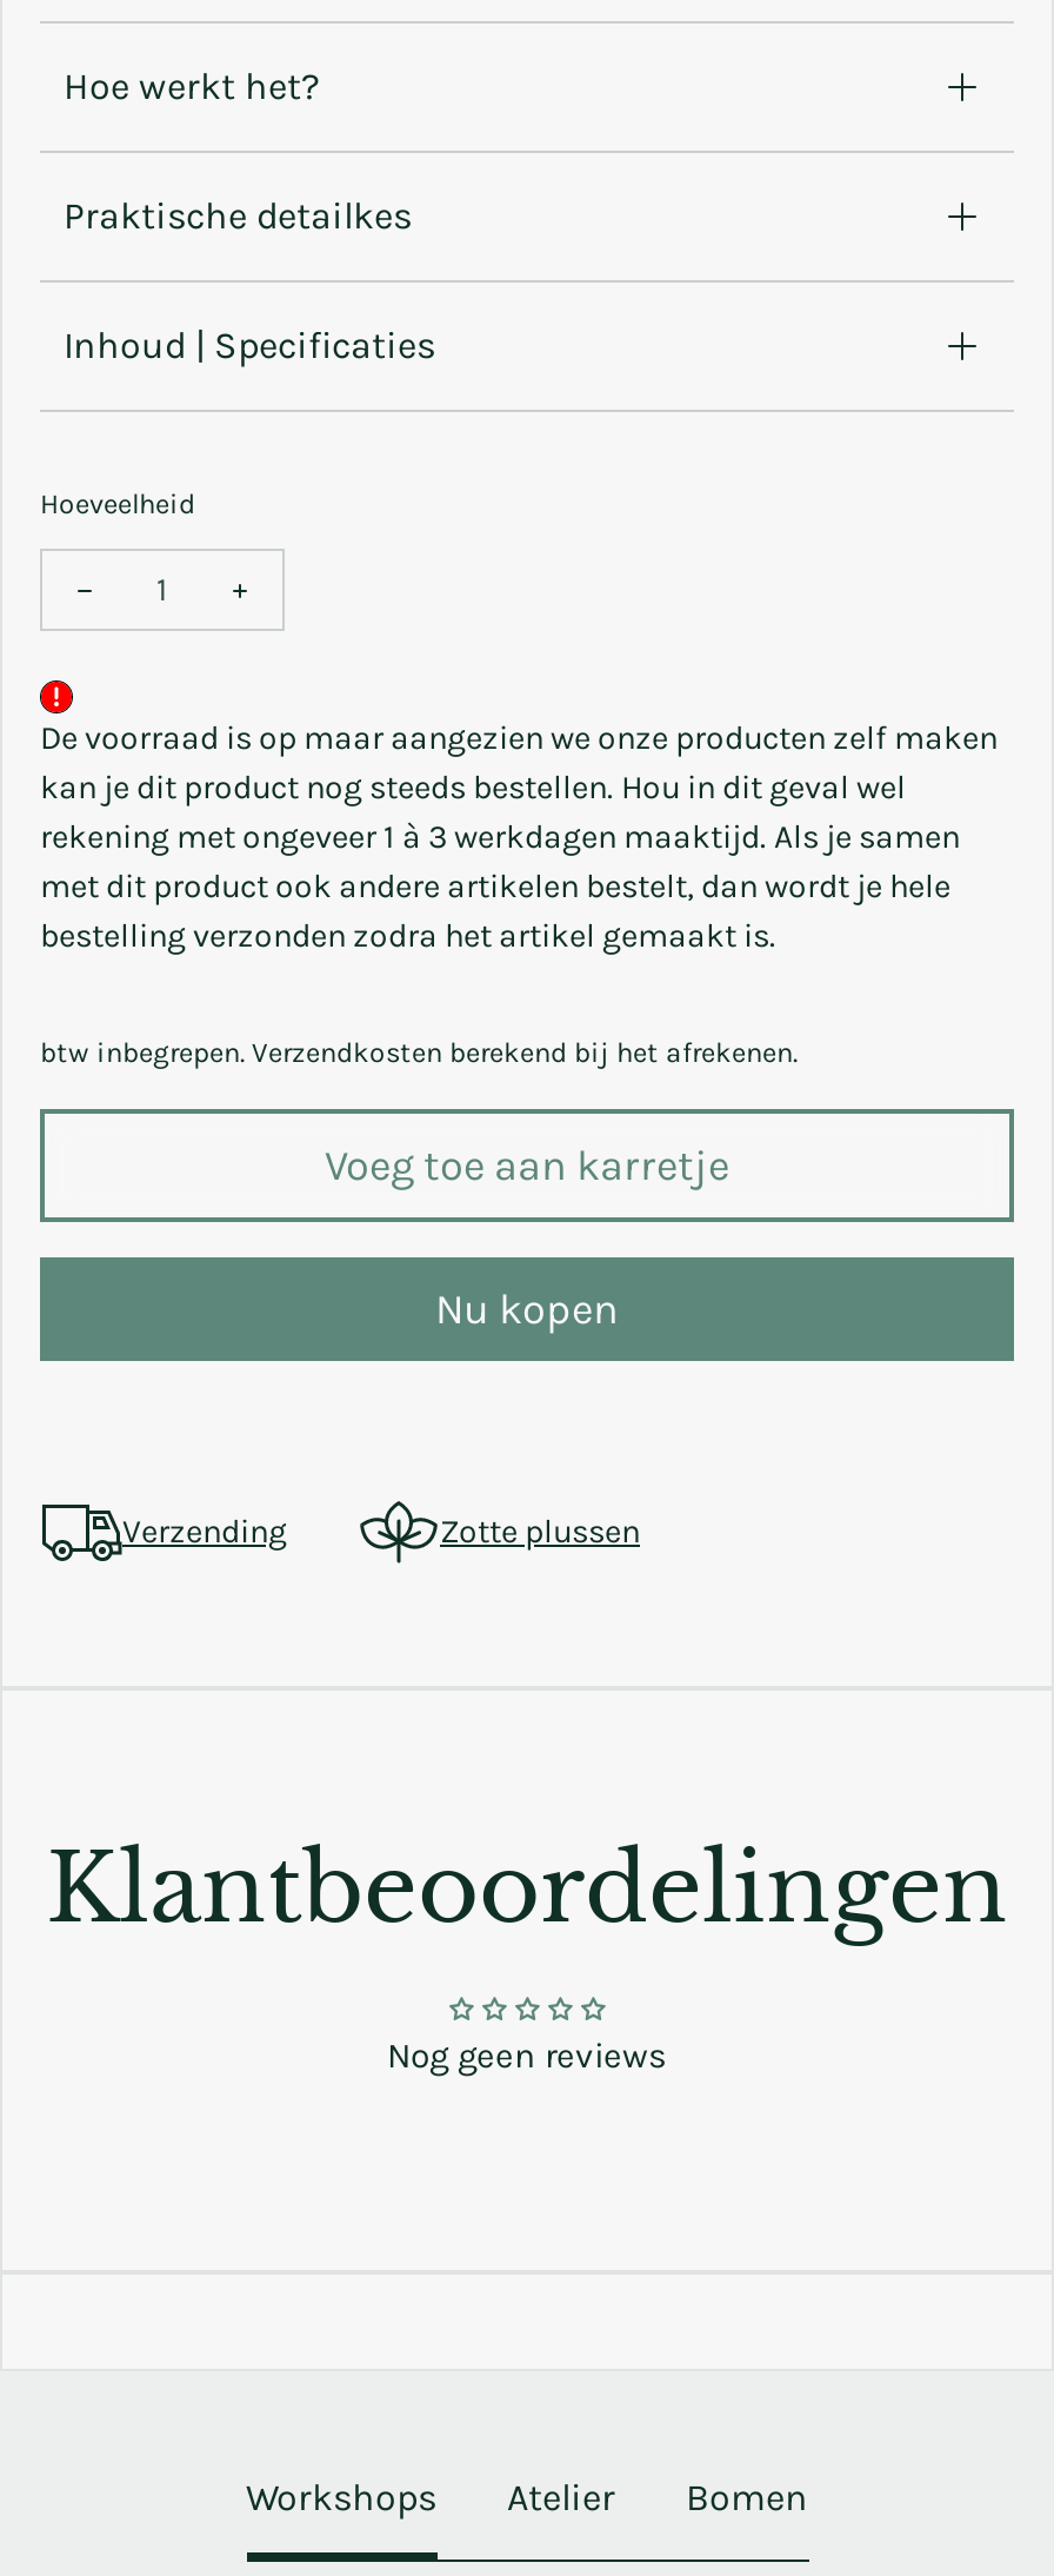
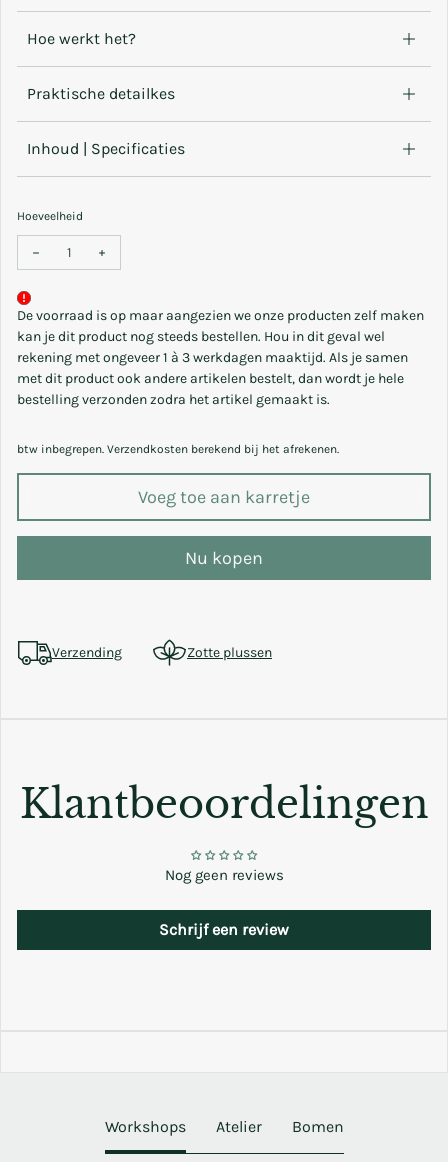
+ Schrijf een review
